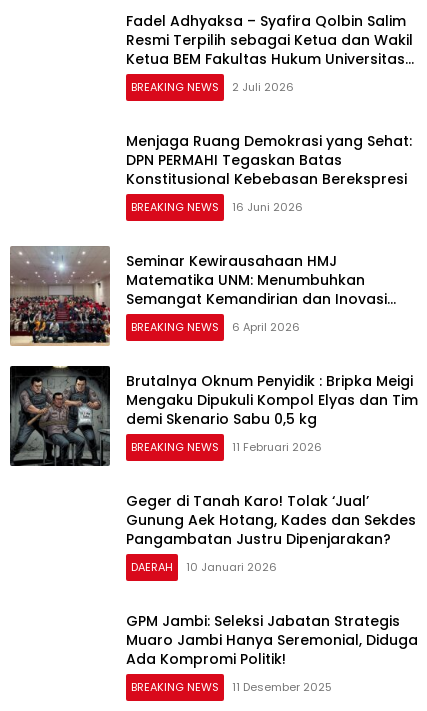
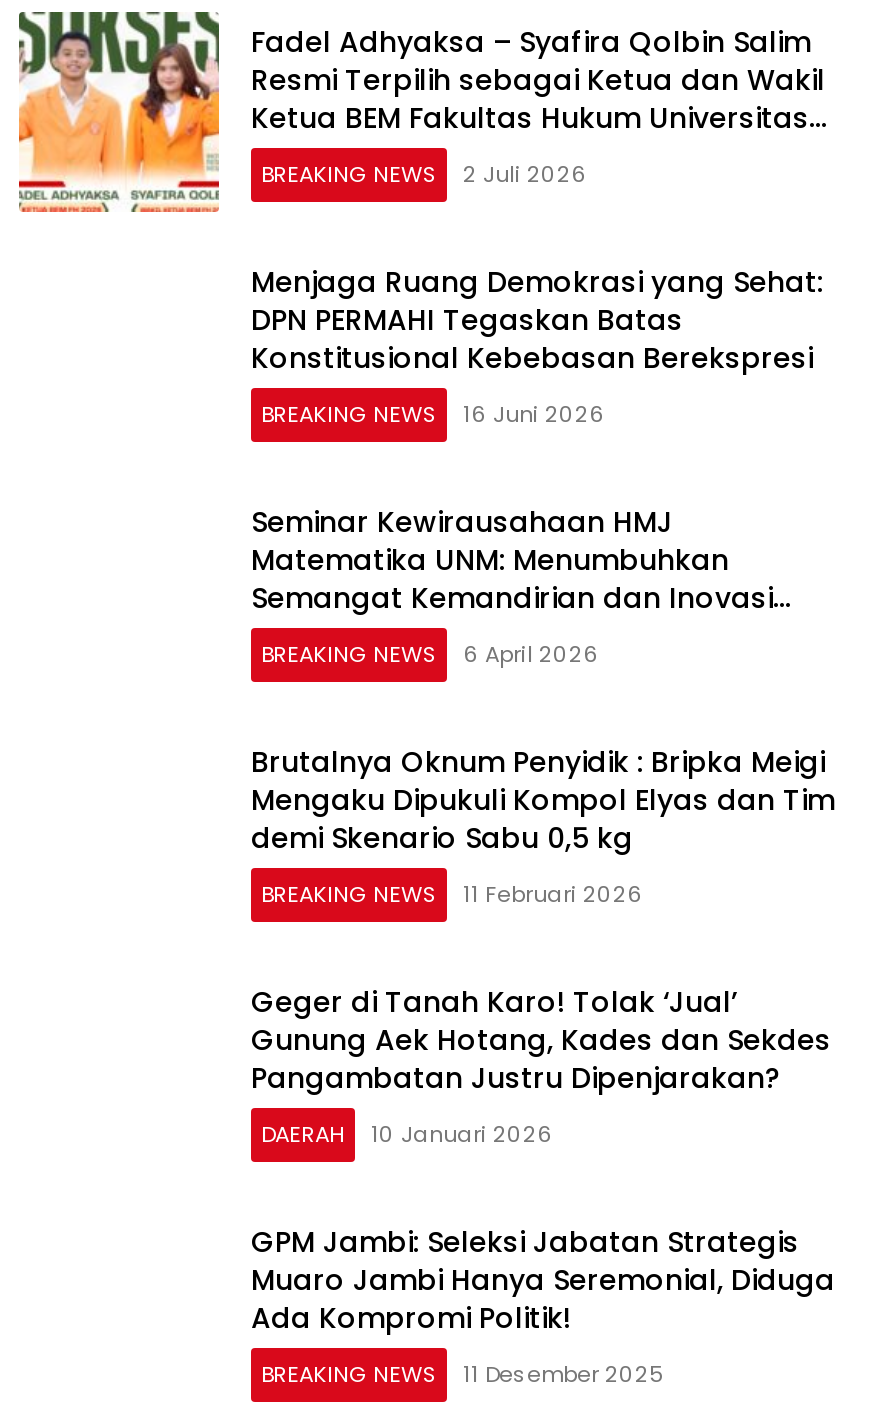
+ [image]

- [image]

- [image]
